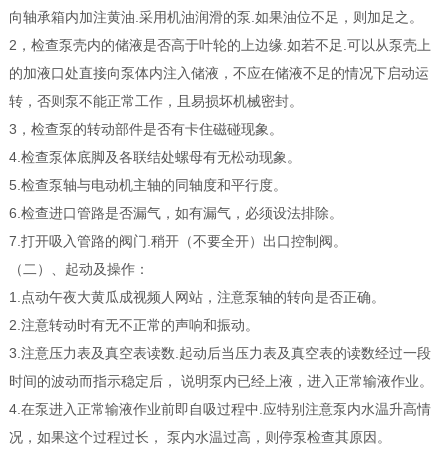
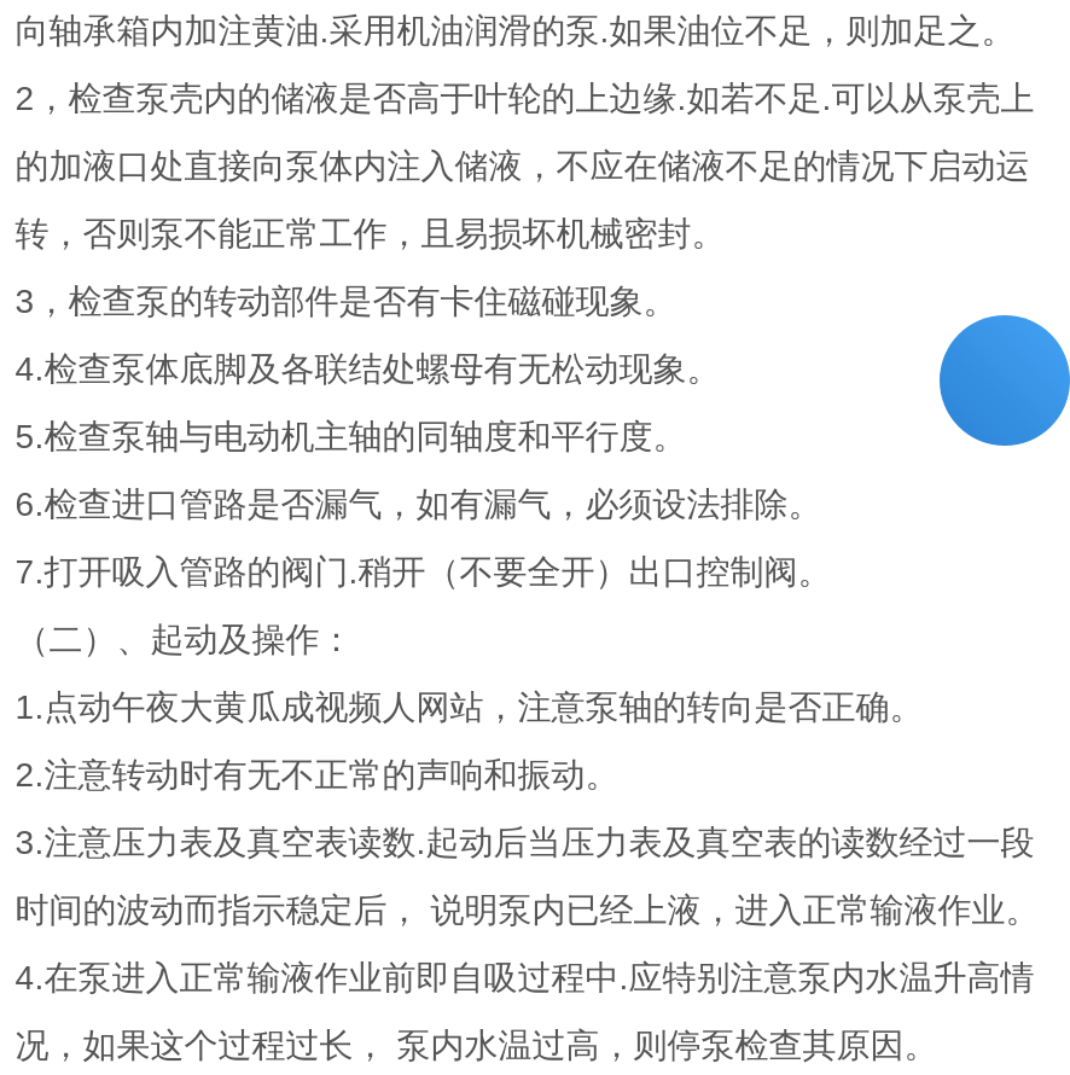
+ [image]
